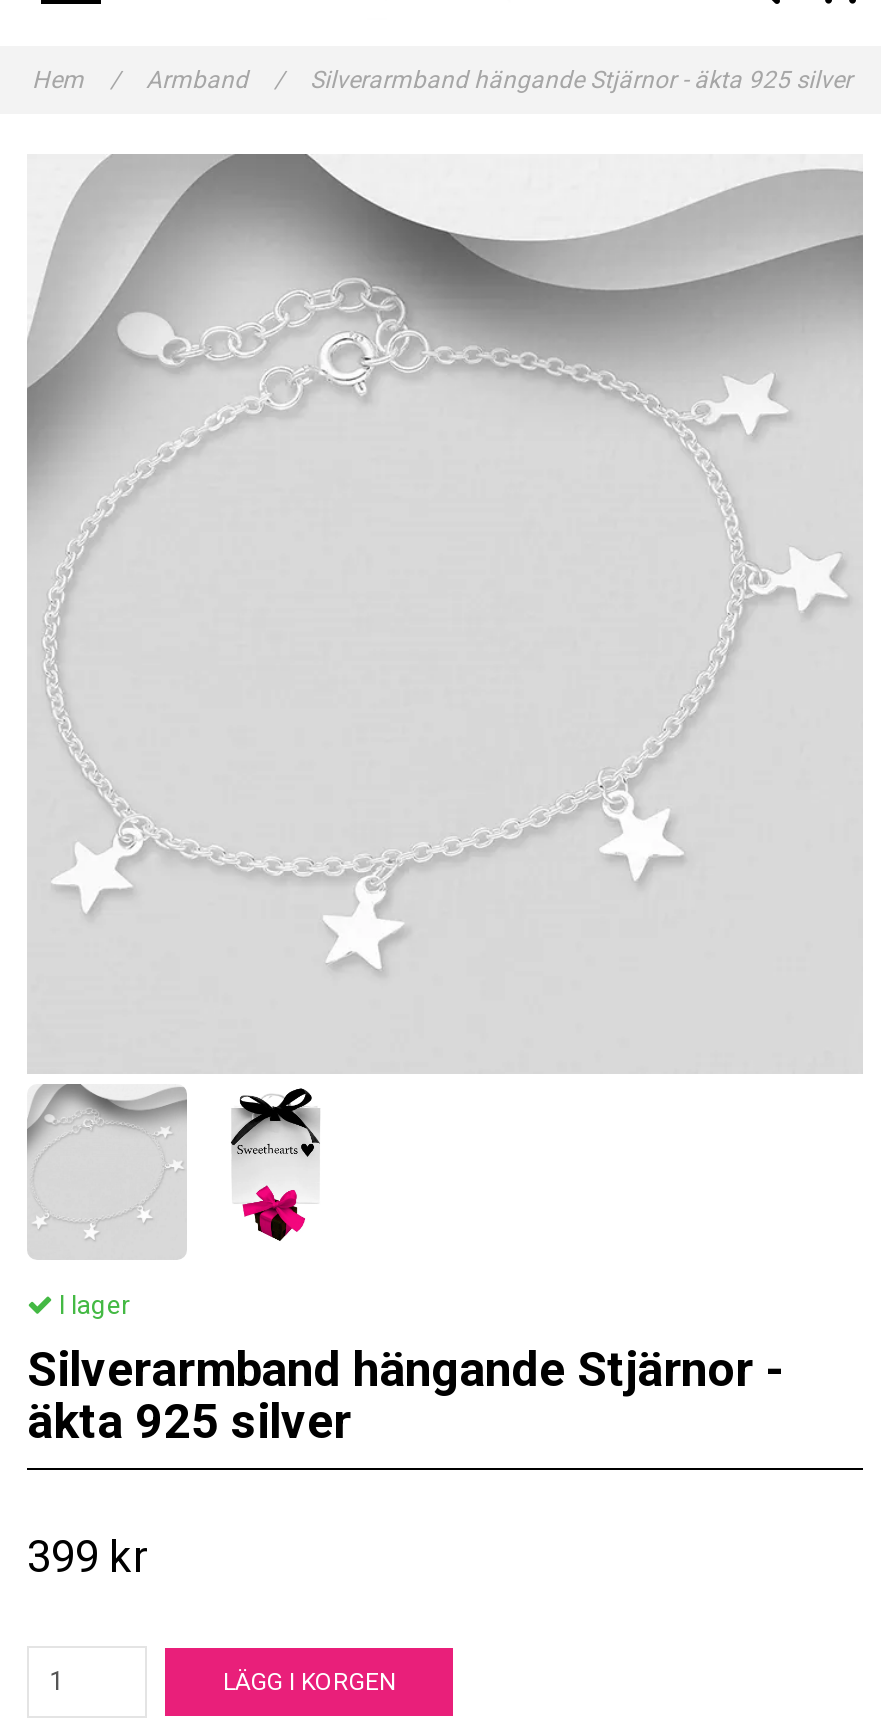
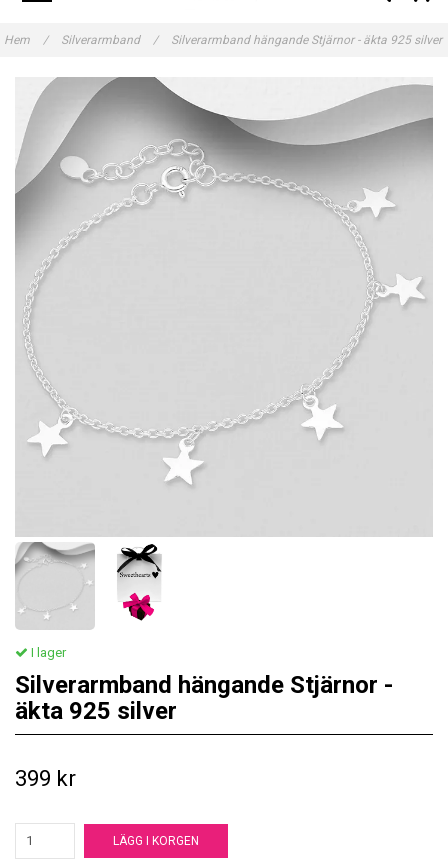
- Armband
+ Silverarmband
